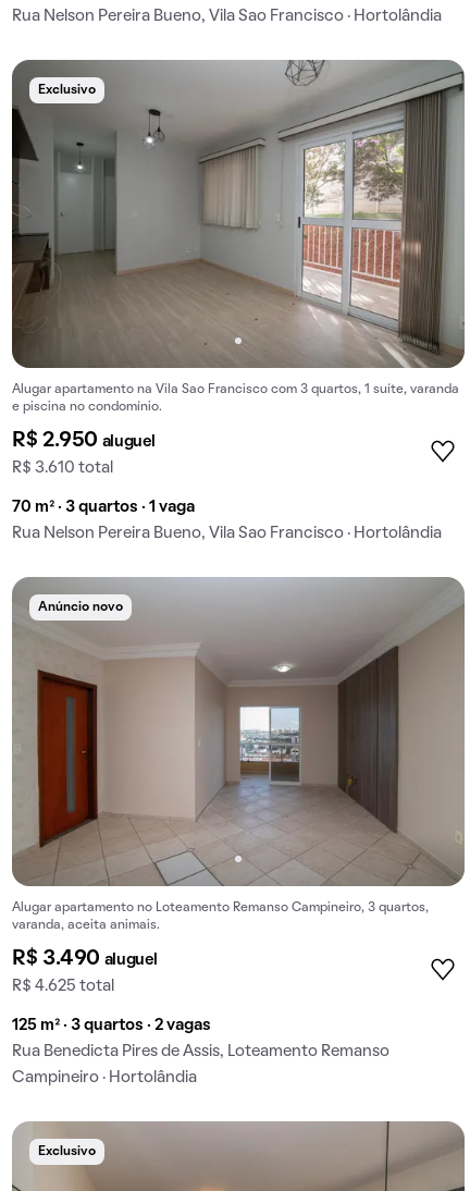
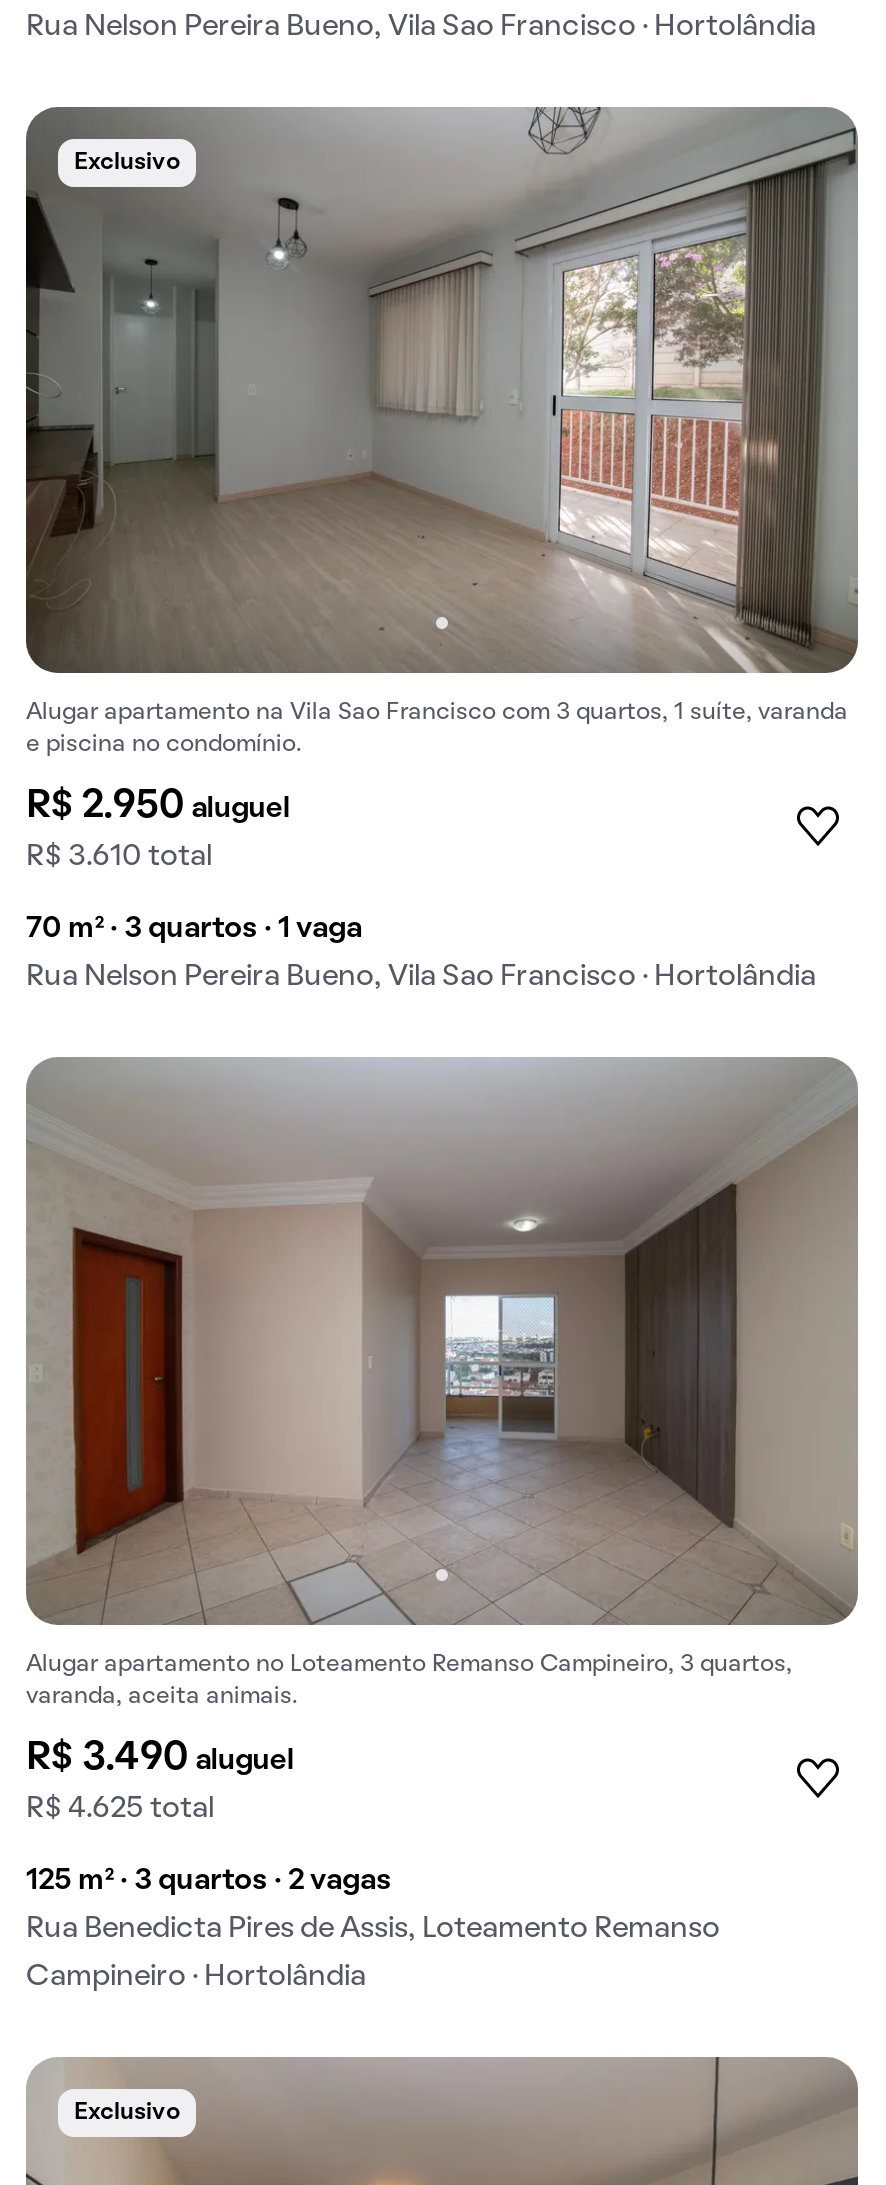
- Anúncio novo
